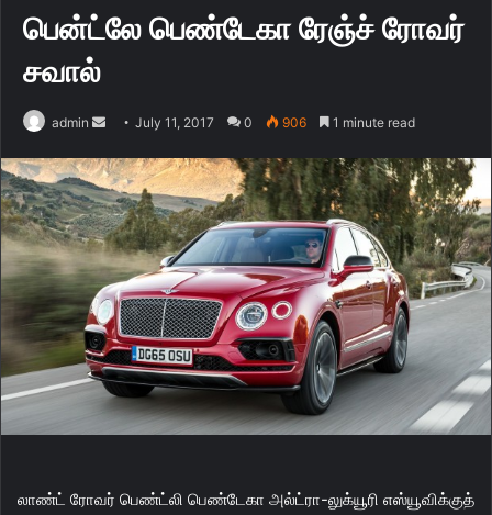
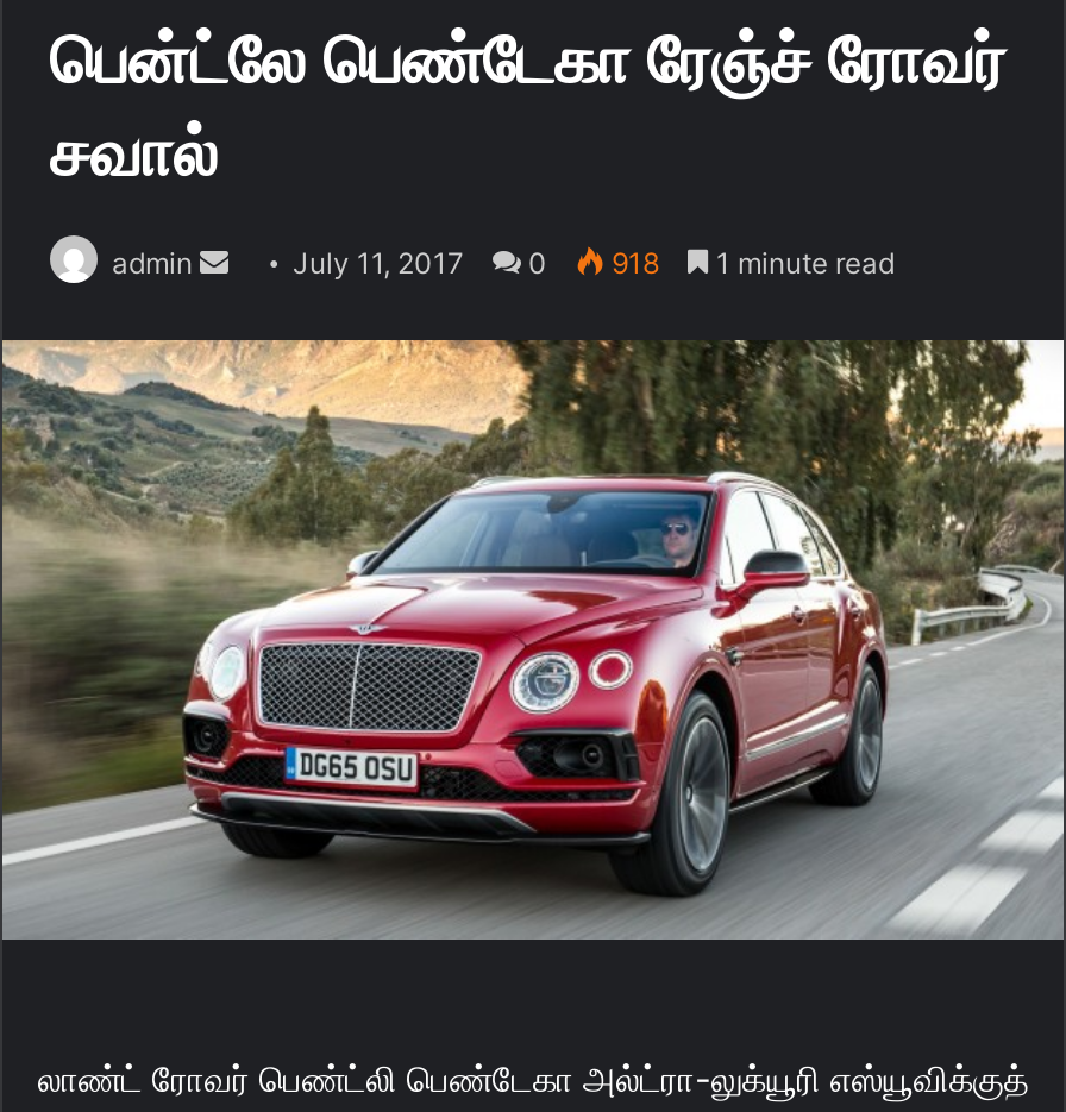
- 906
+ 918
